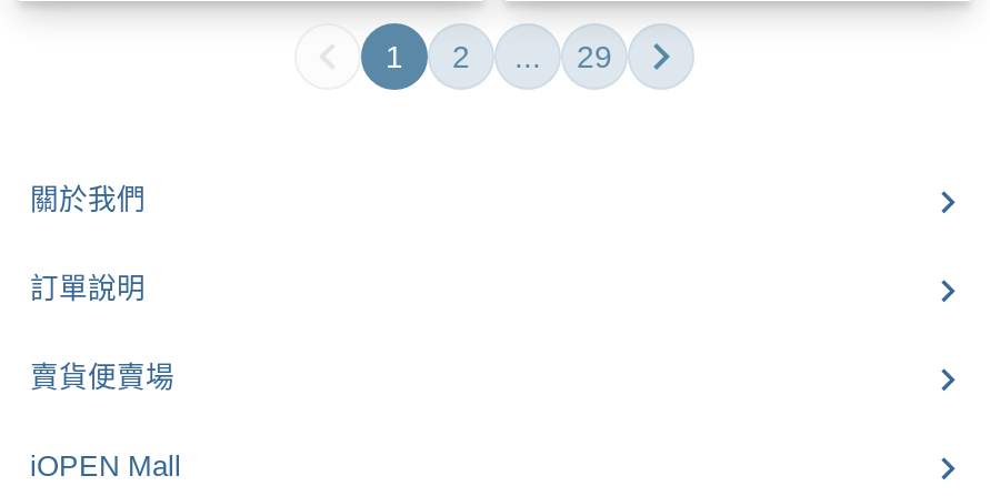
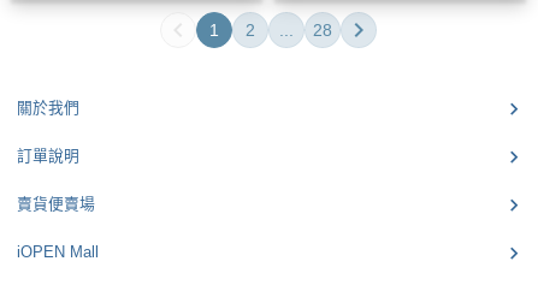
- 29
+ 28
